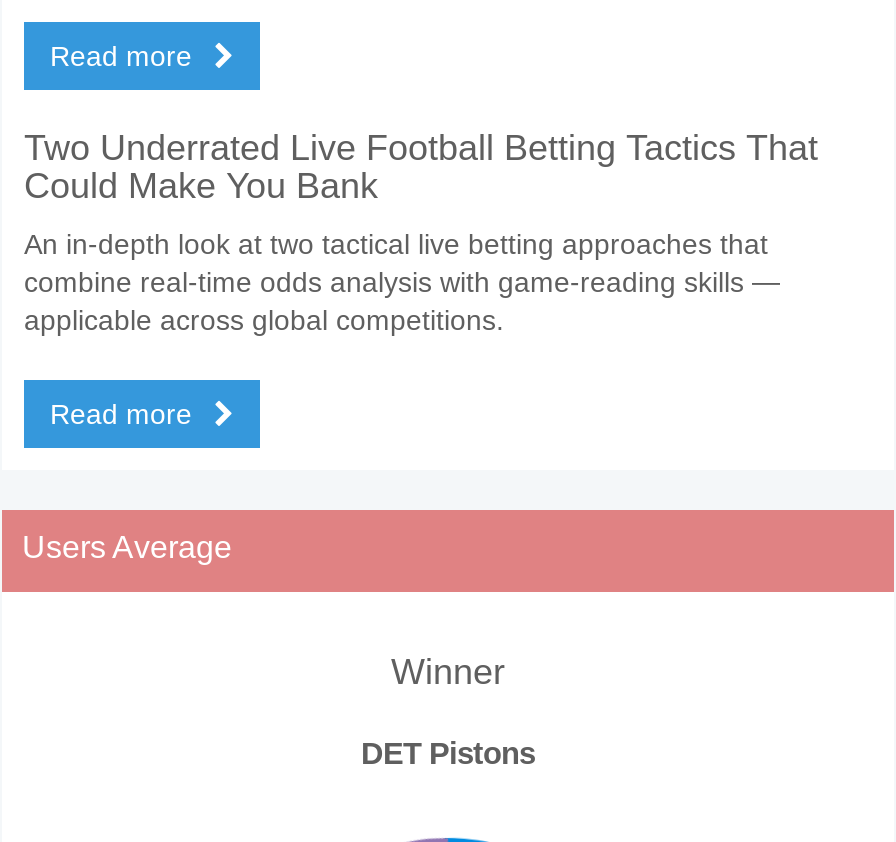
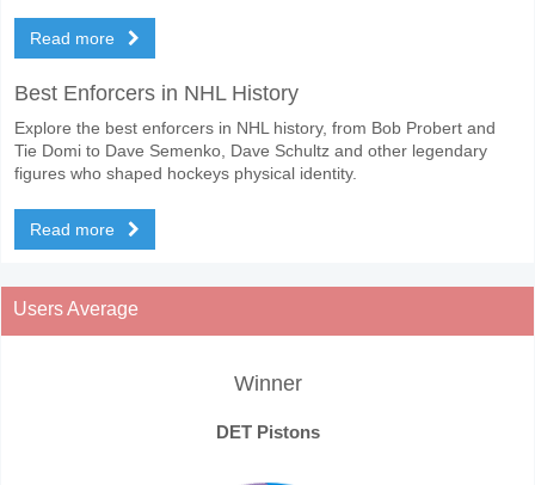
- Two Underrated Live Football Betting Tactics That
- Could Make You Bank
+ Best Enforcers in NHL History

- An in-depth look at two tactical live betting approaches that
- combine real-time odds analysis with game-reading skills —
- applicable across global competitions.
+ Explore the best enforcers in NHL history, from Bob Probert and
+ Tie Domi to Dave Semenko, Dave Schultz and other legendary
+ figures who shaped hockeys physical identity.
